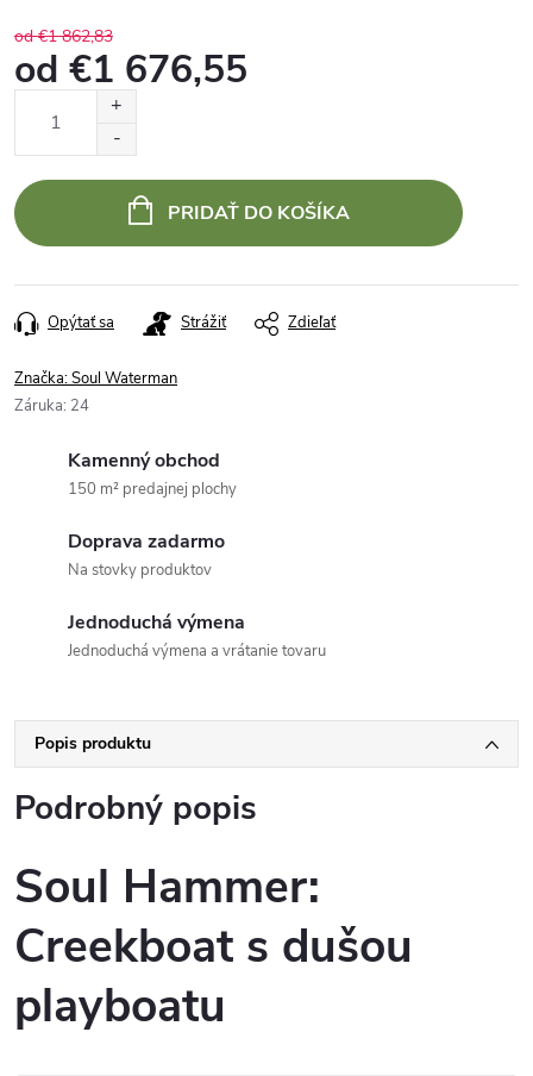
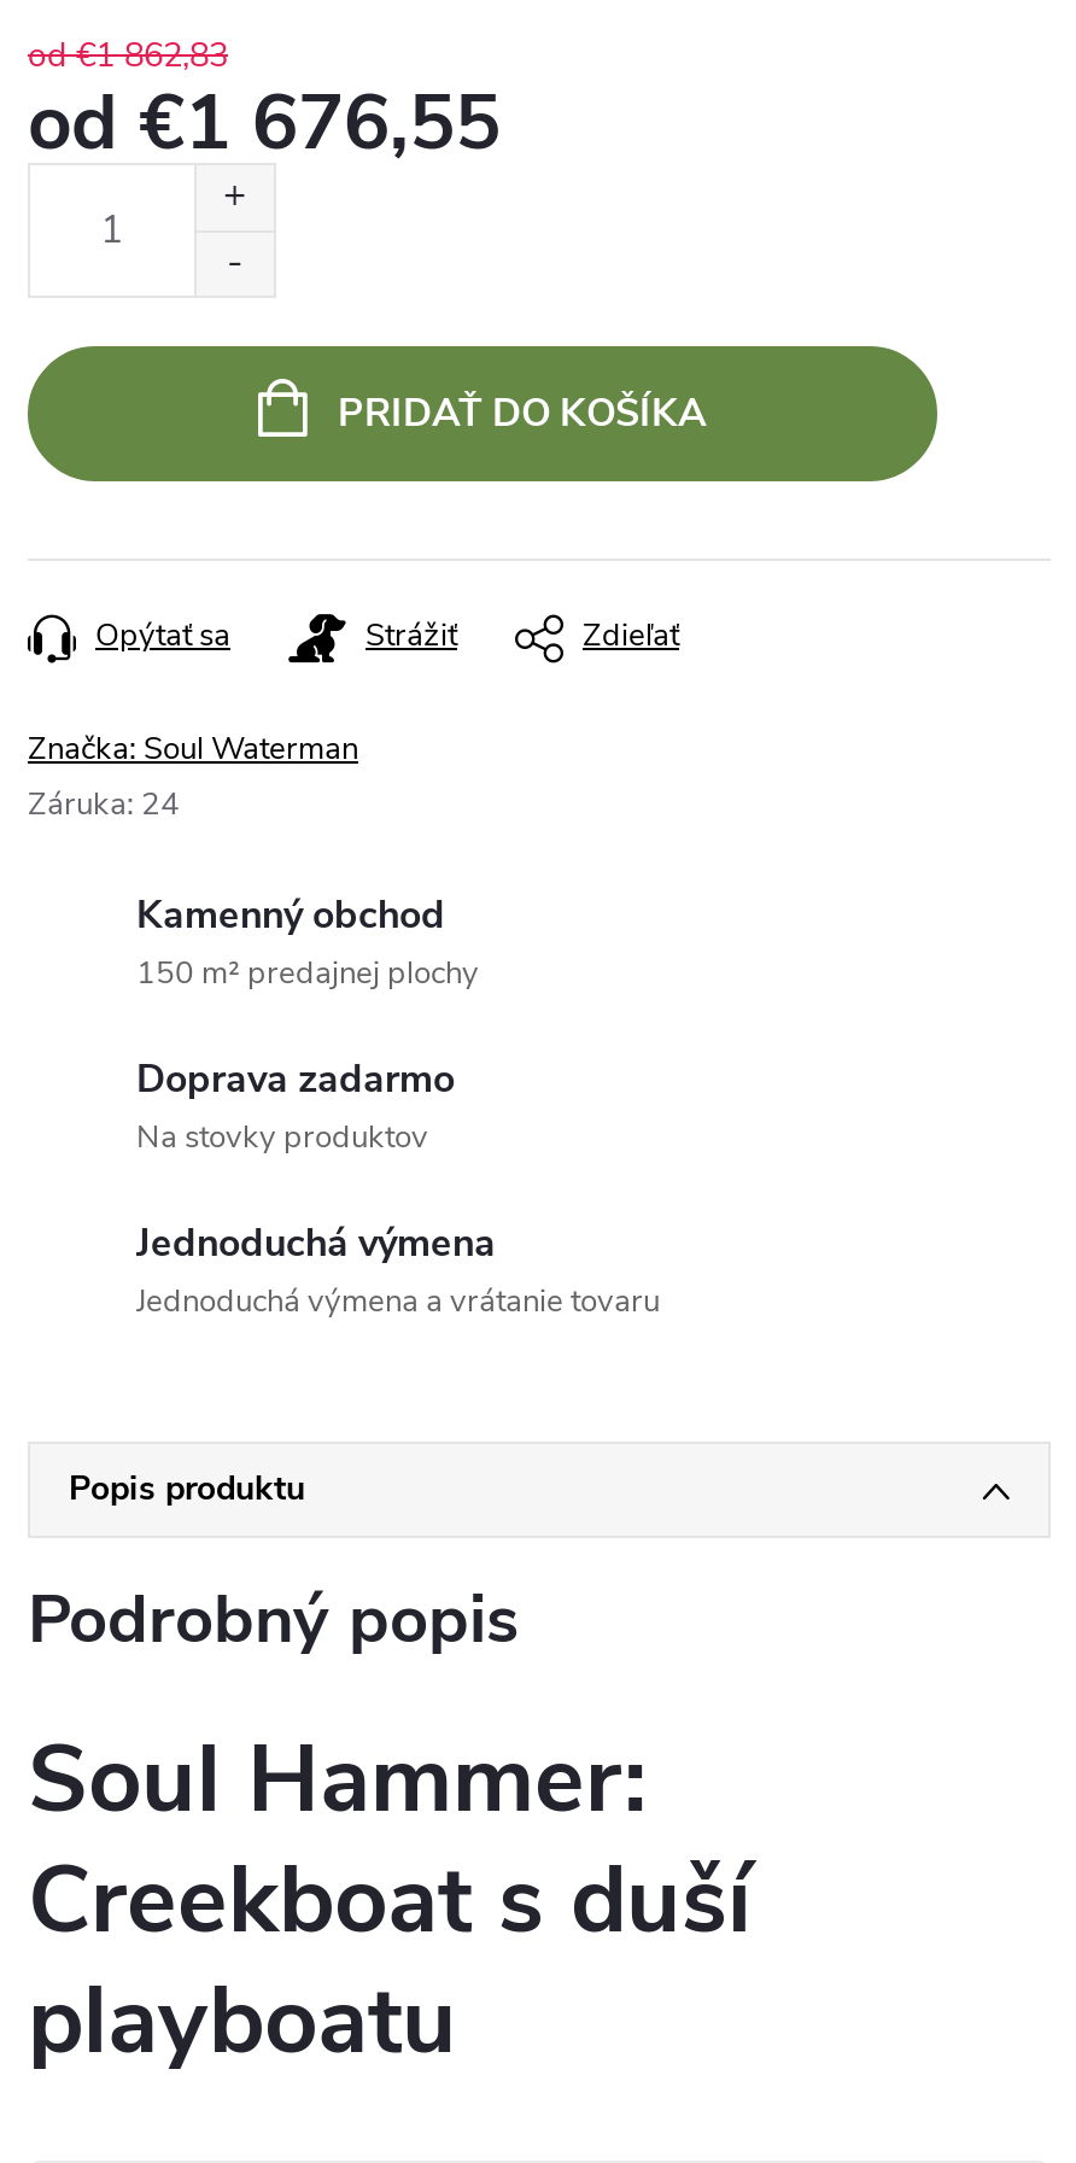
- Creekboat s dušou
+ Creekboat s duší
